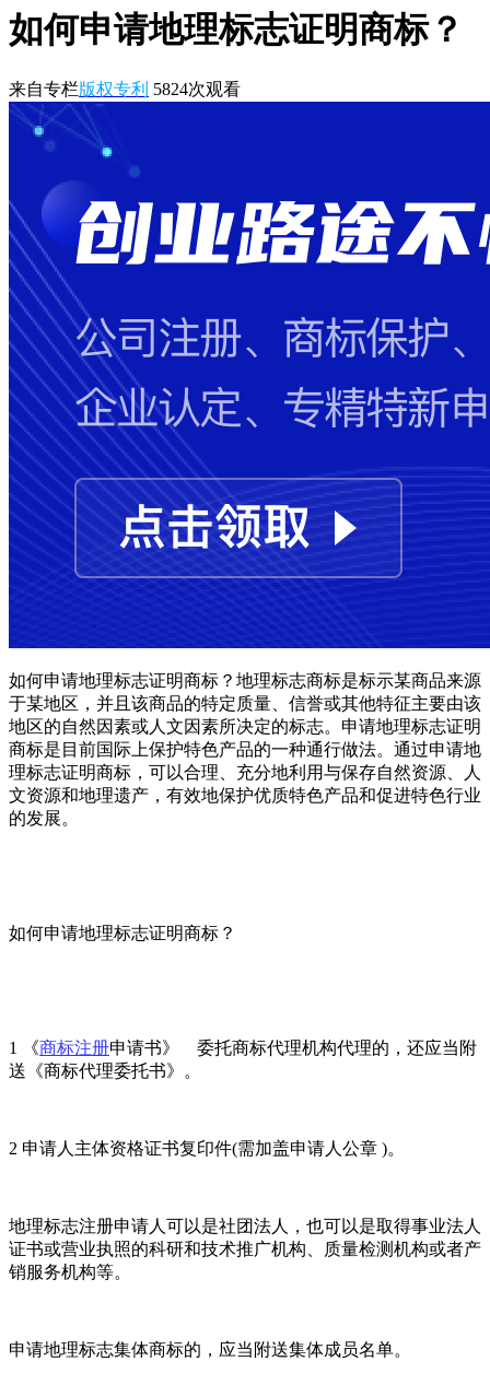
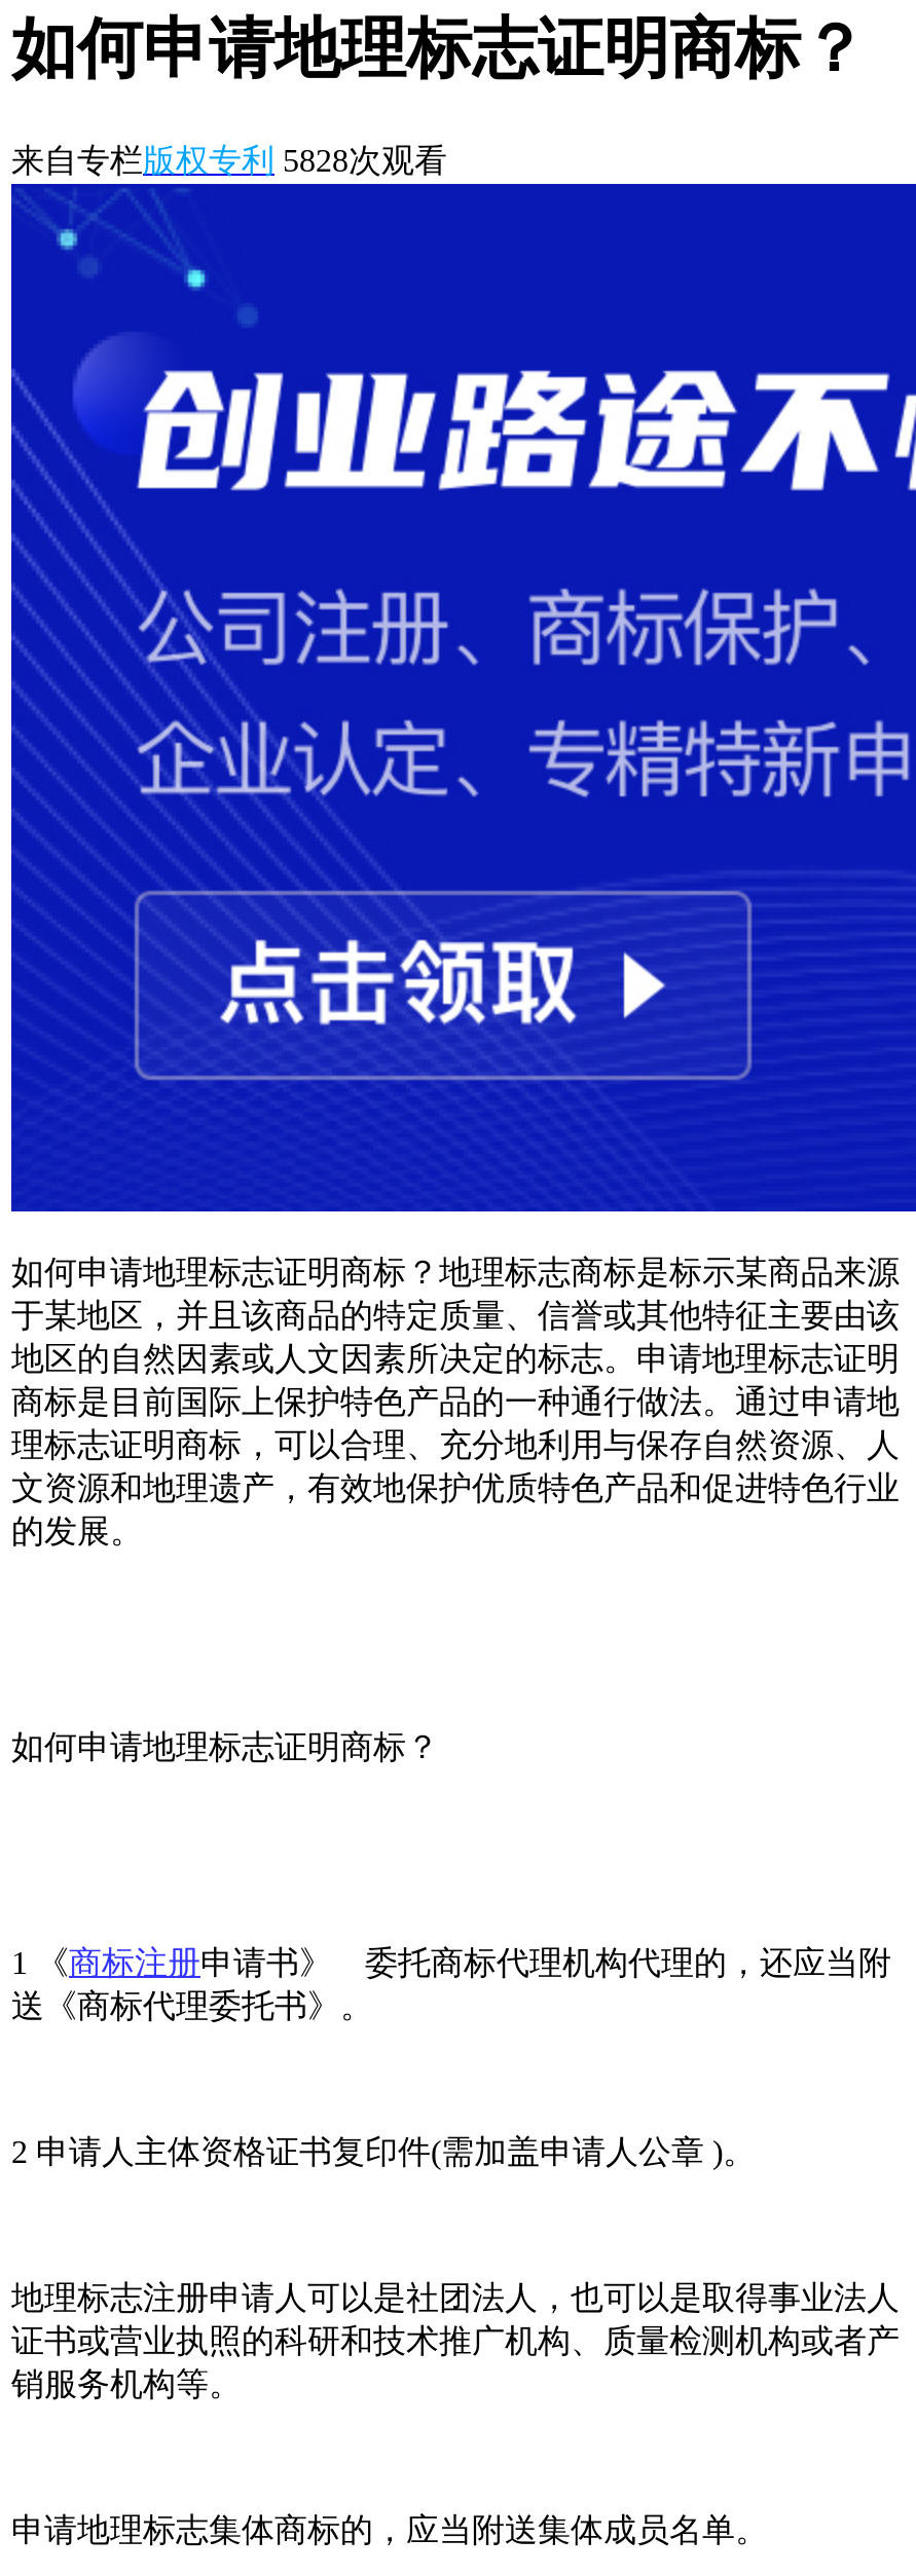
- 来自专栏版权专利 5824次观看
+ 来自专栏版权专利 5828次观看
